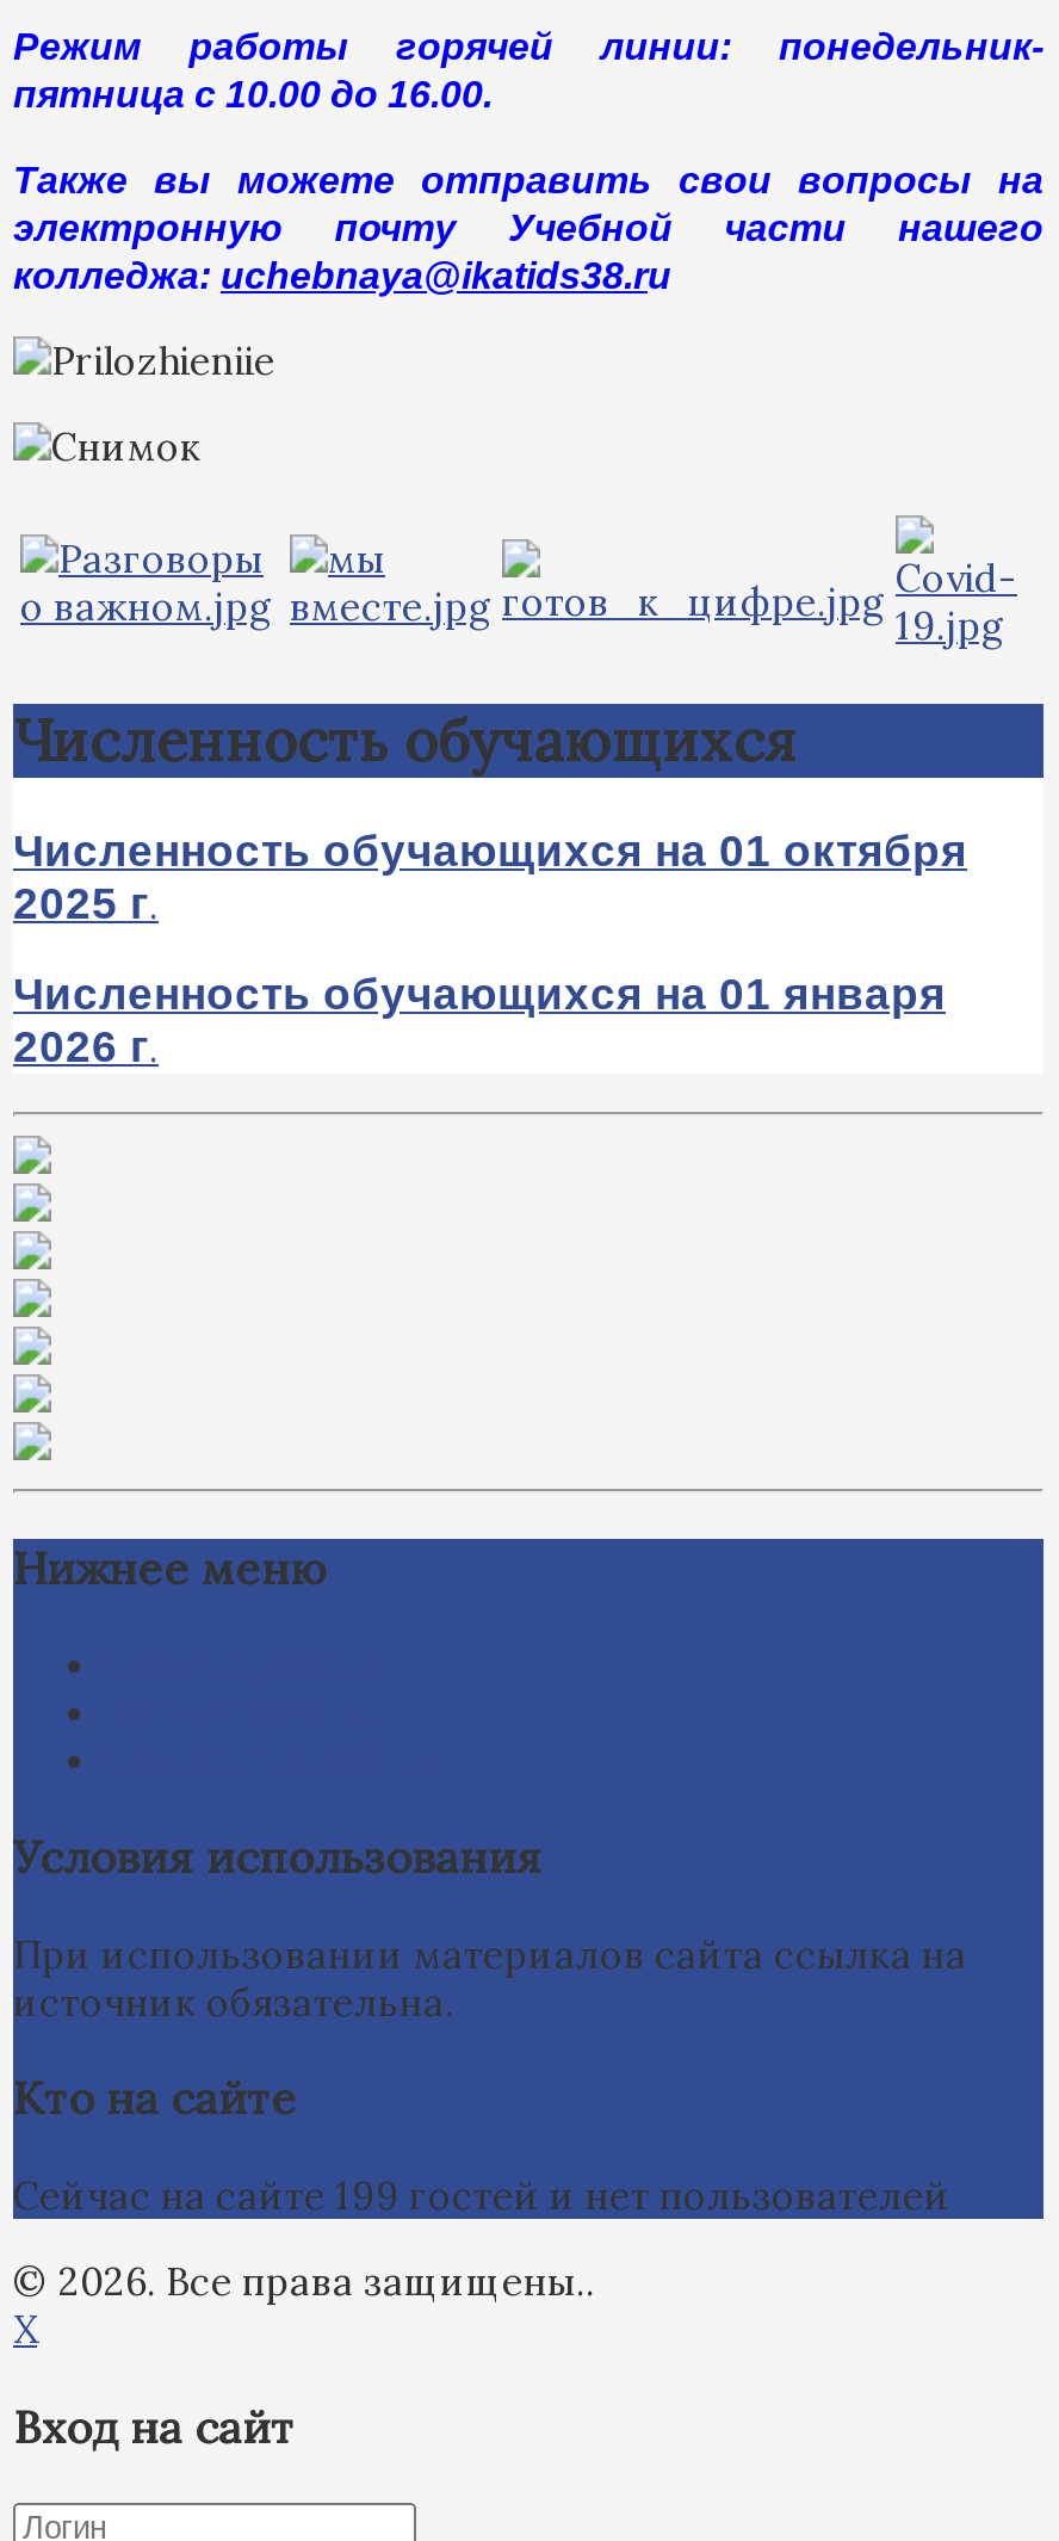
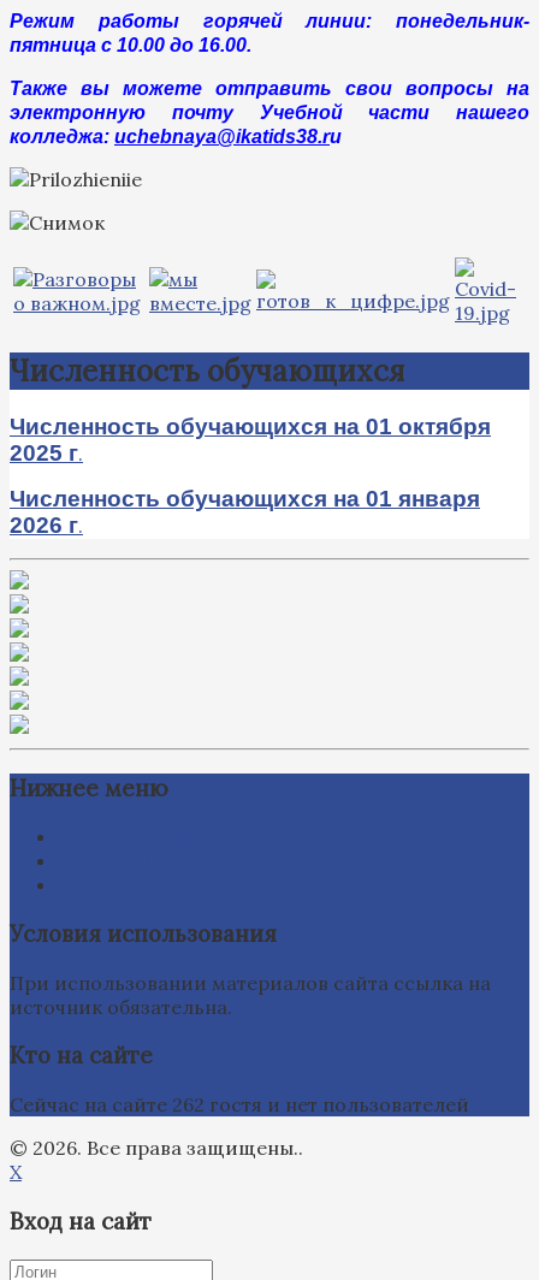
- Сейчас на сайте 199 гостей и нет пользователей
+ Сейчас на сайте 262 гостя и нет пользователей
